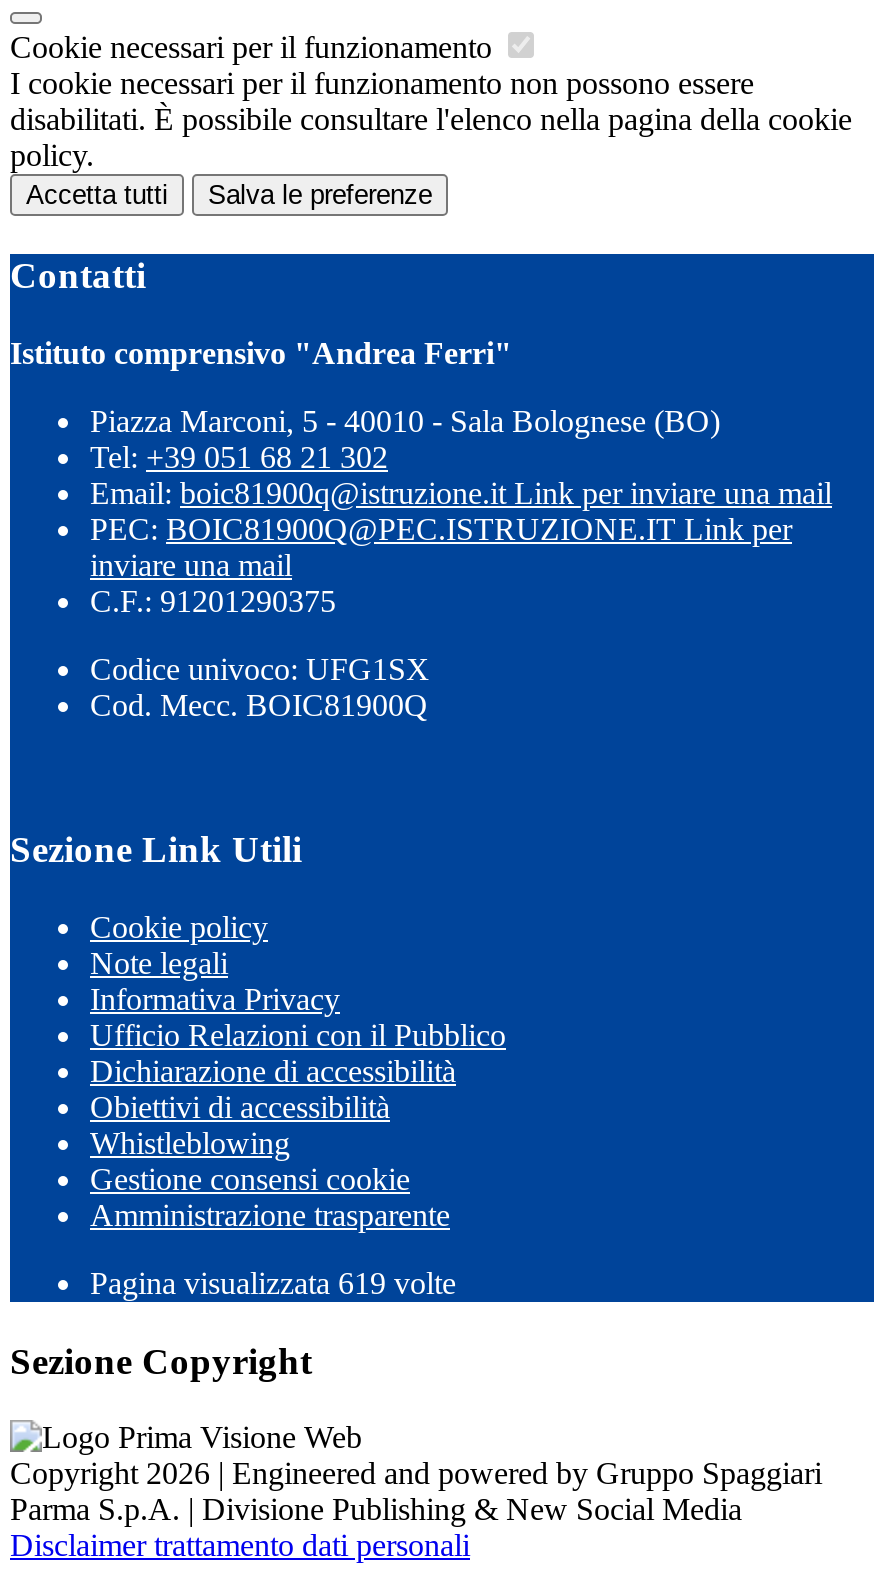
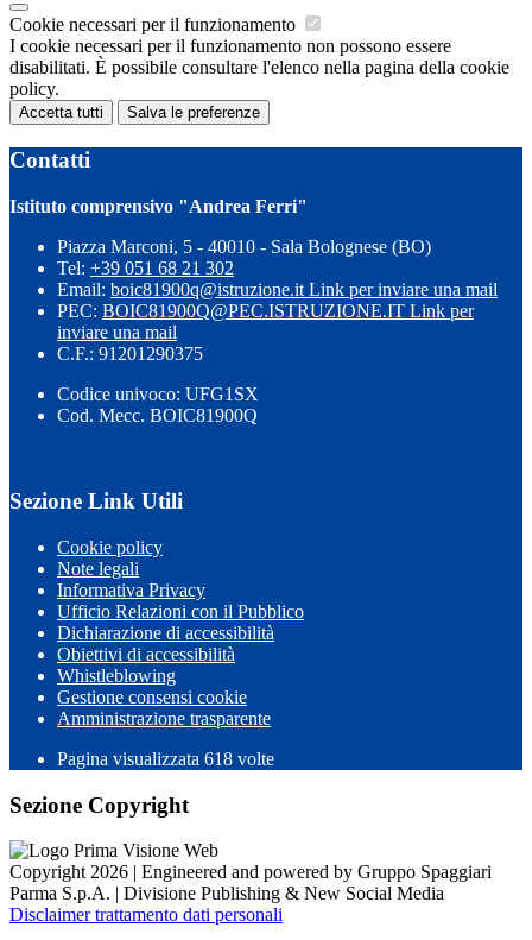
- Pagina visualizzata 619 volte
+ Pagina visualizzata 618 volte
